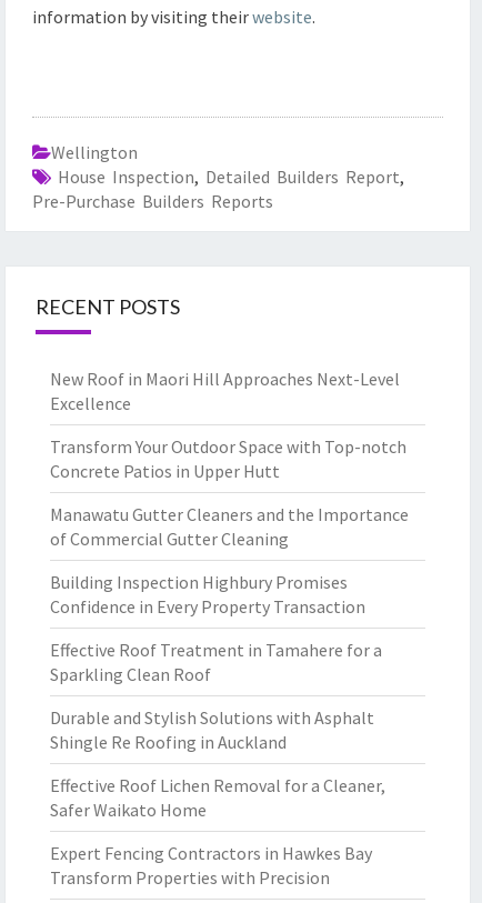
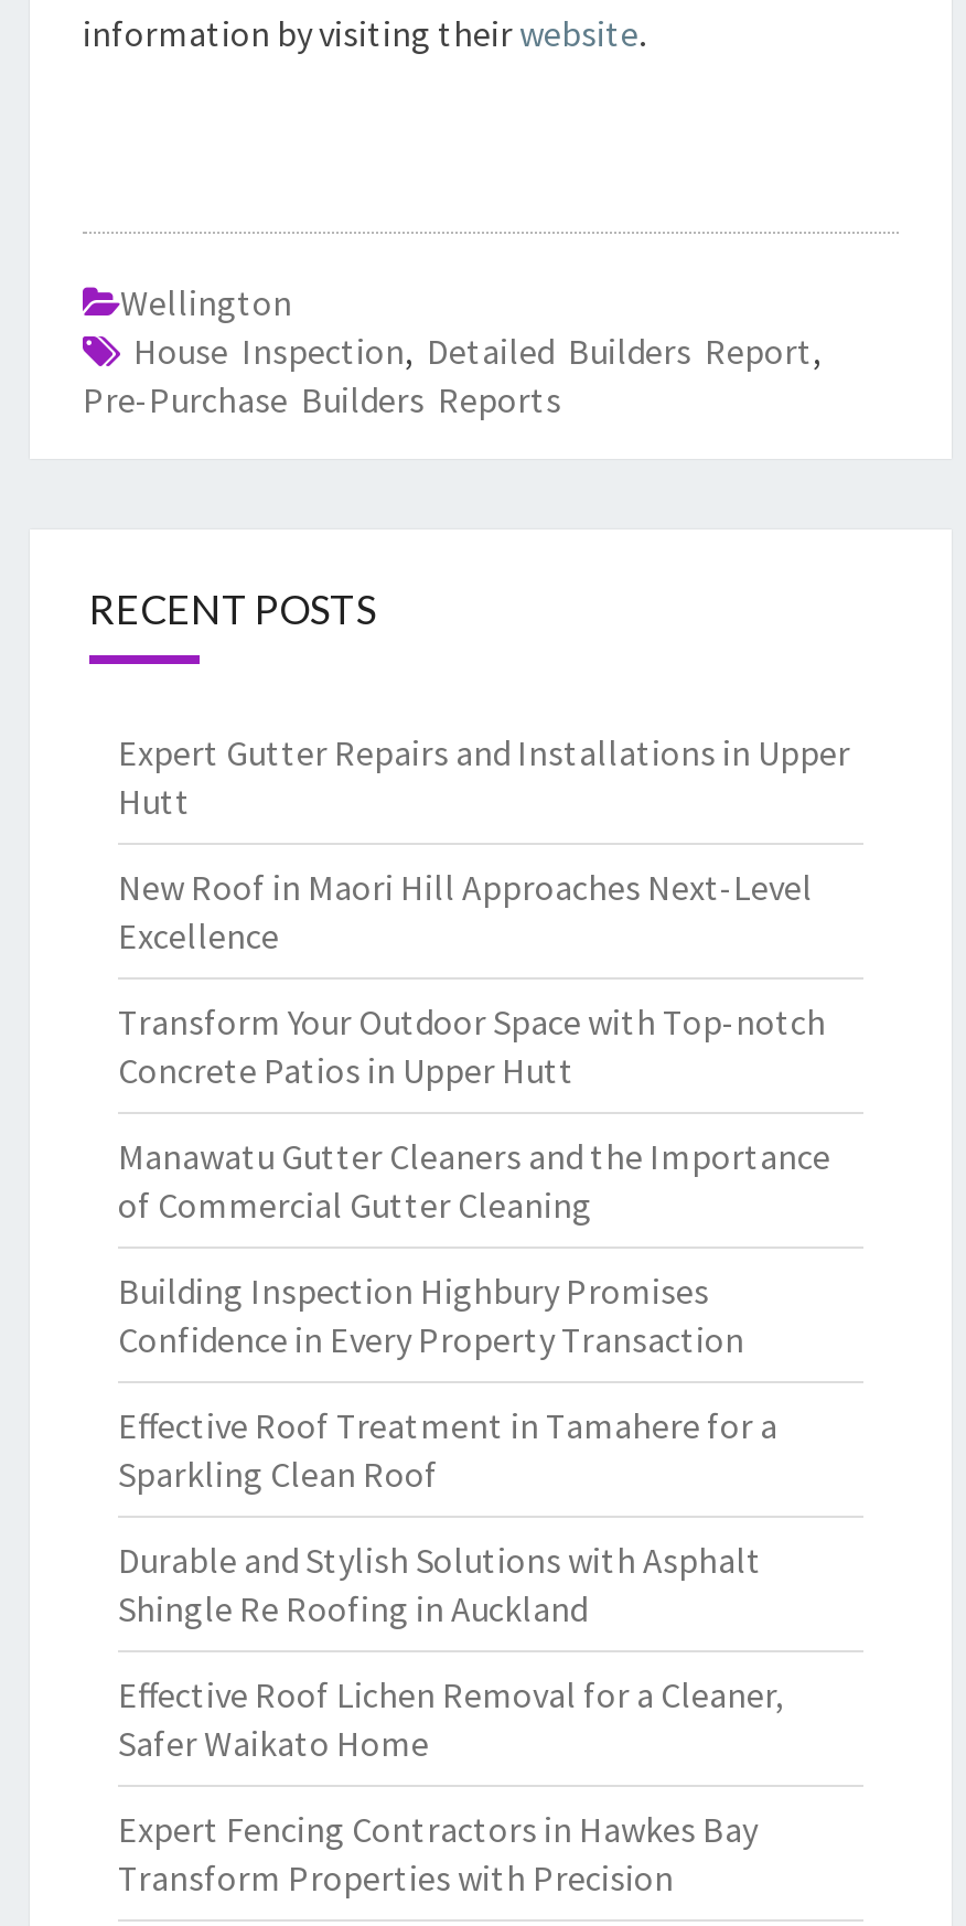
+ Expert Gutter Repairs and Installations in Upper
+ Hutt
